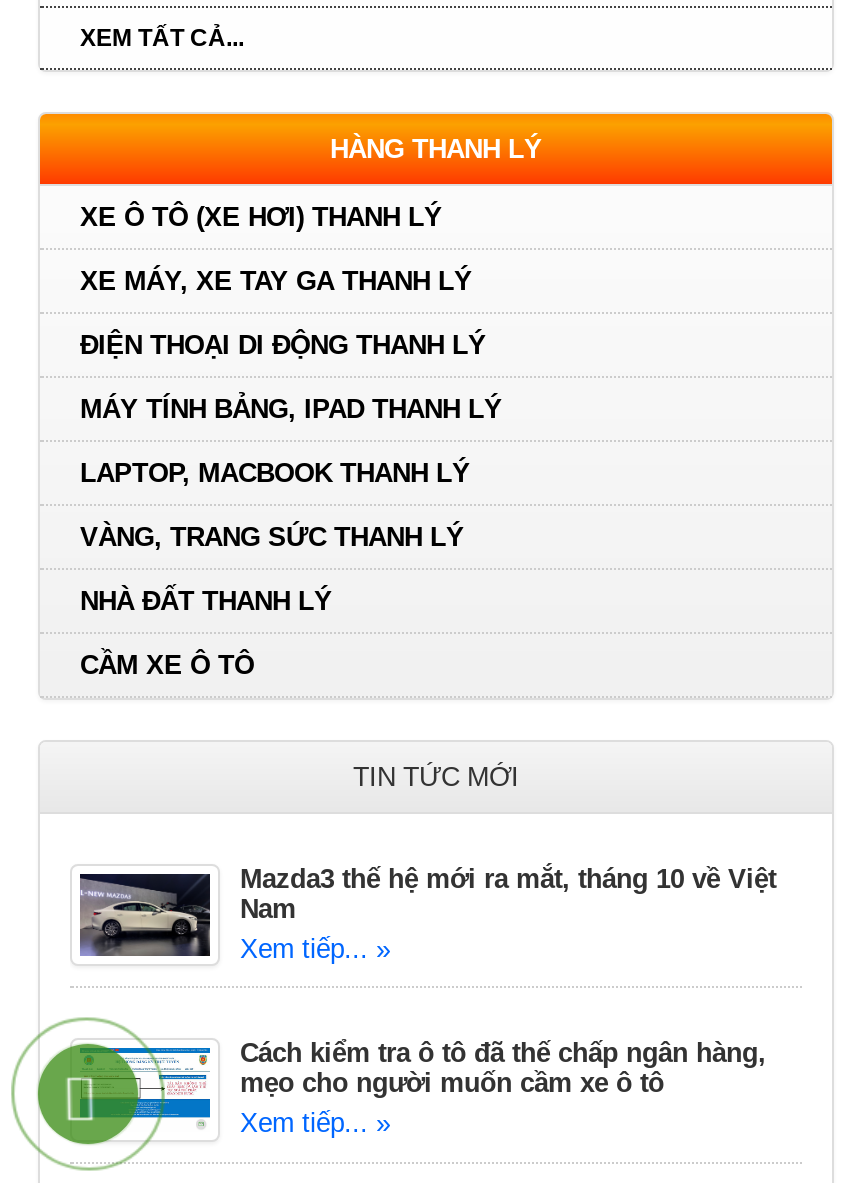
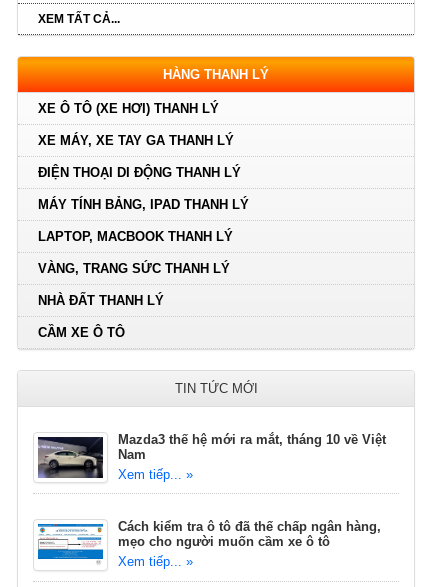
- [image]
+ [image]
